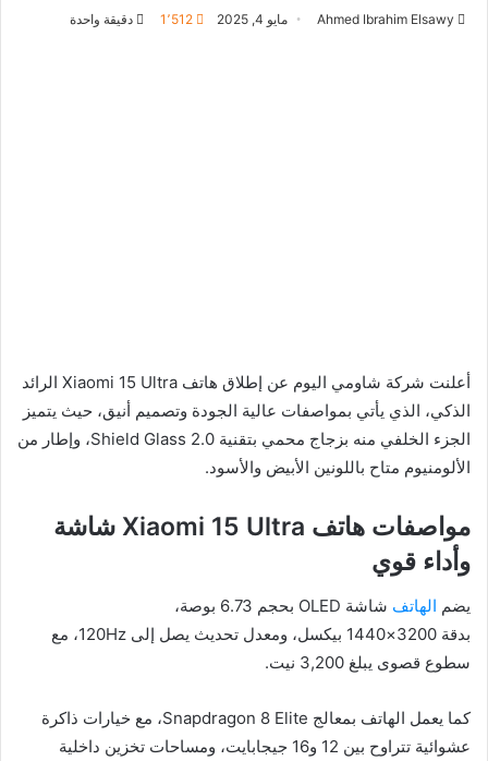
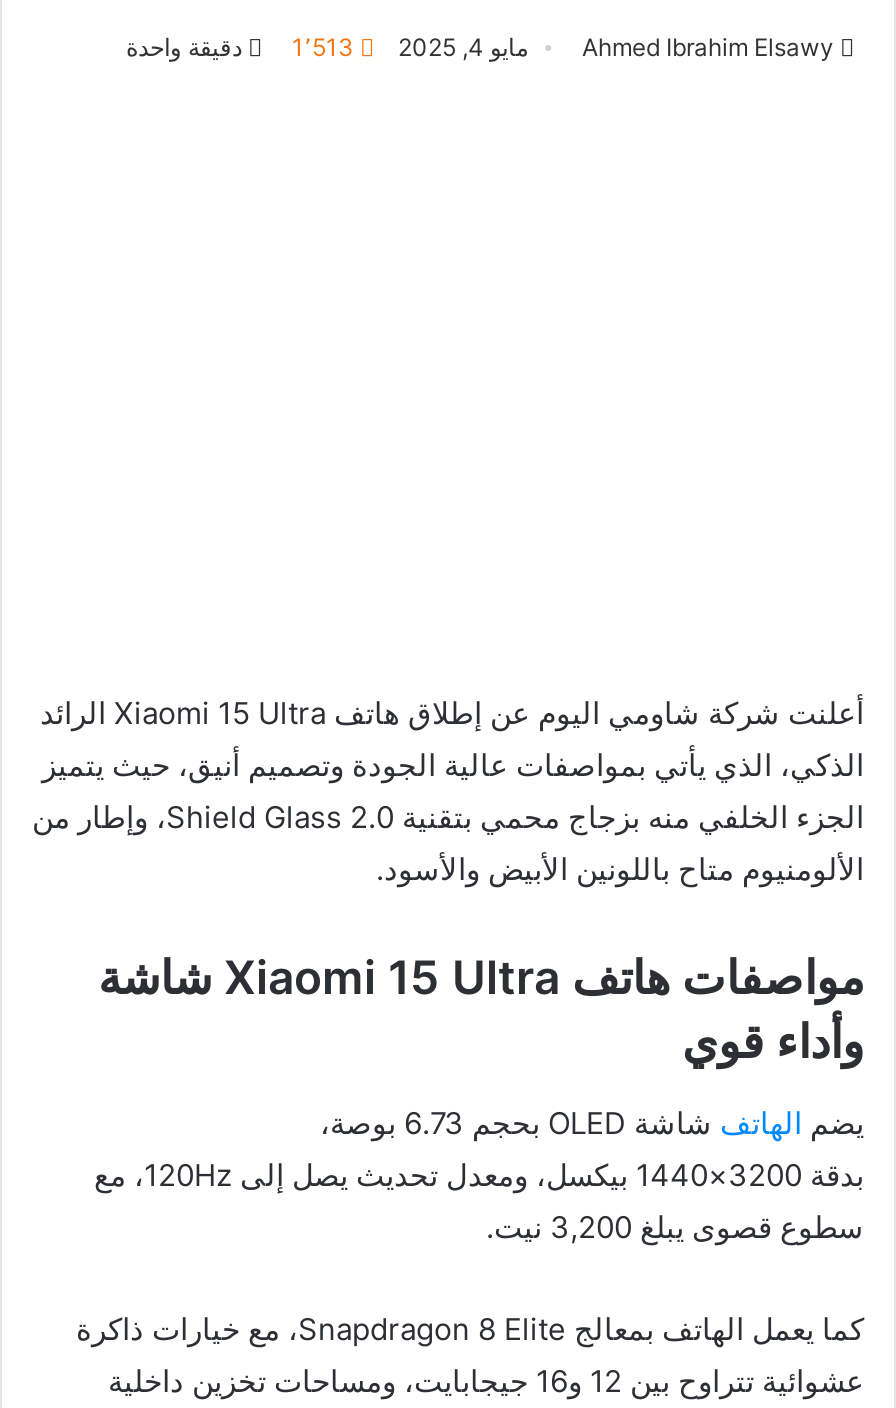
- 1٬512 دقيقة واحدة
+ 1٬513 دقيقة واحدة
